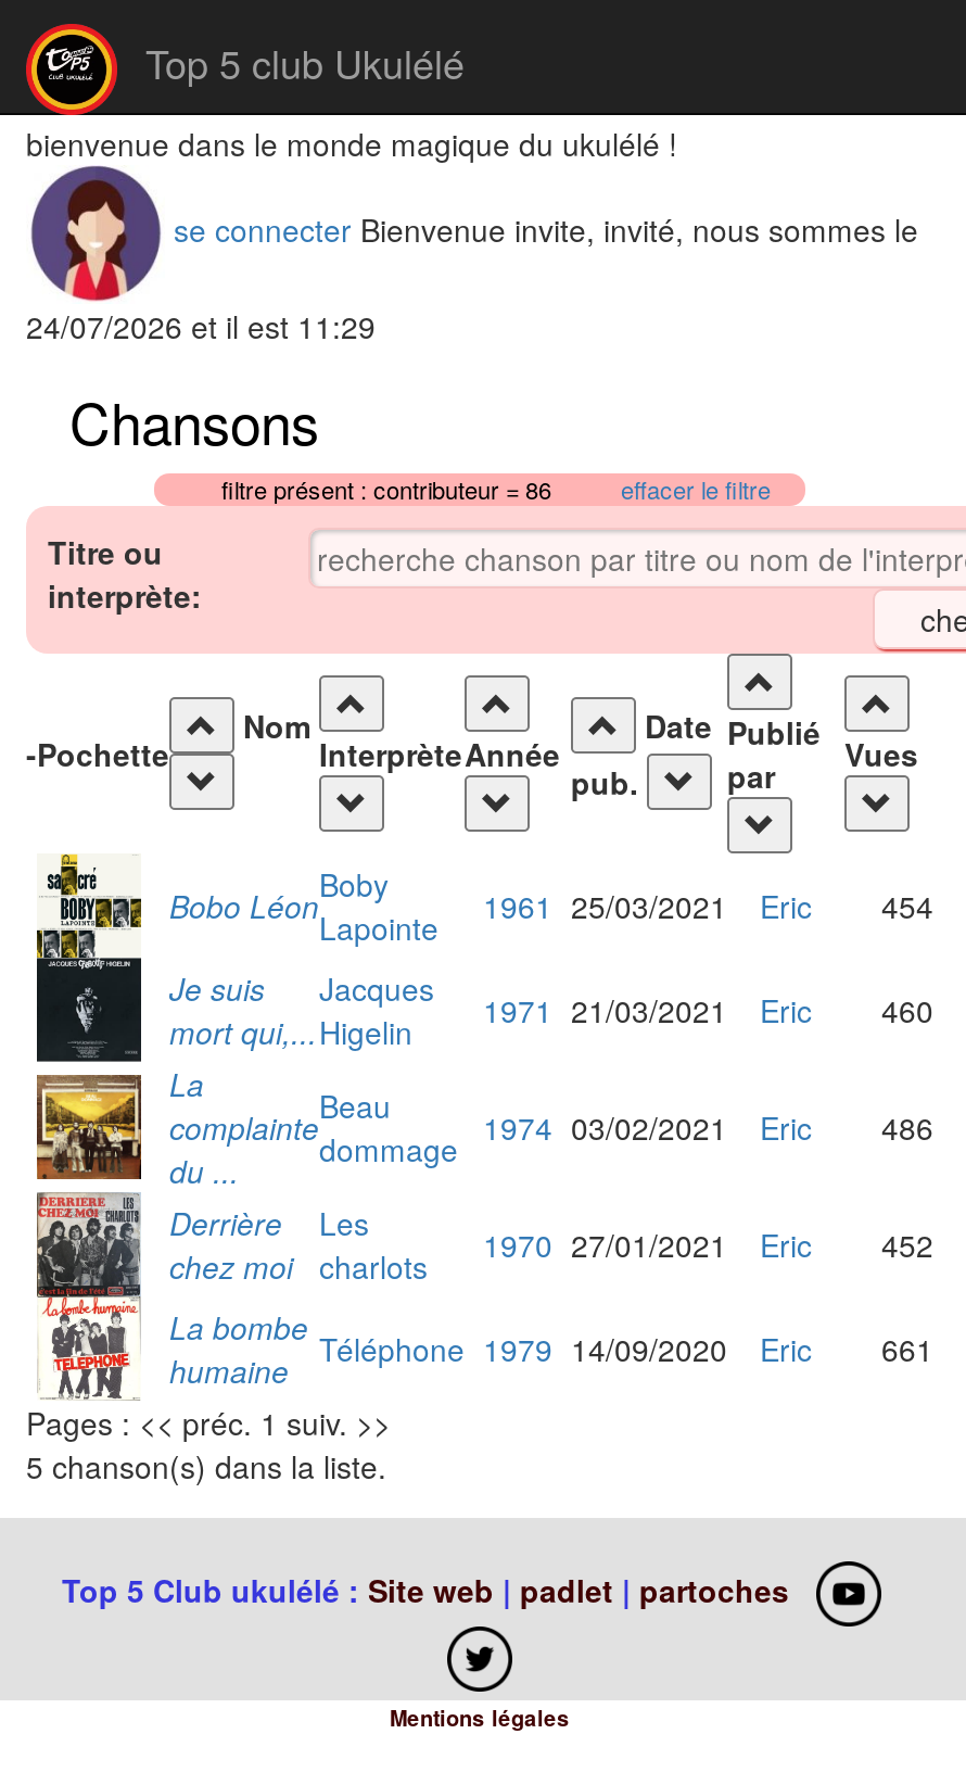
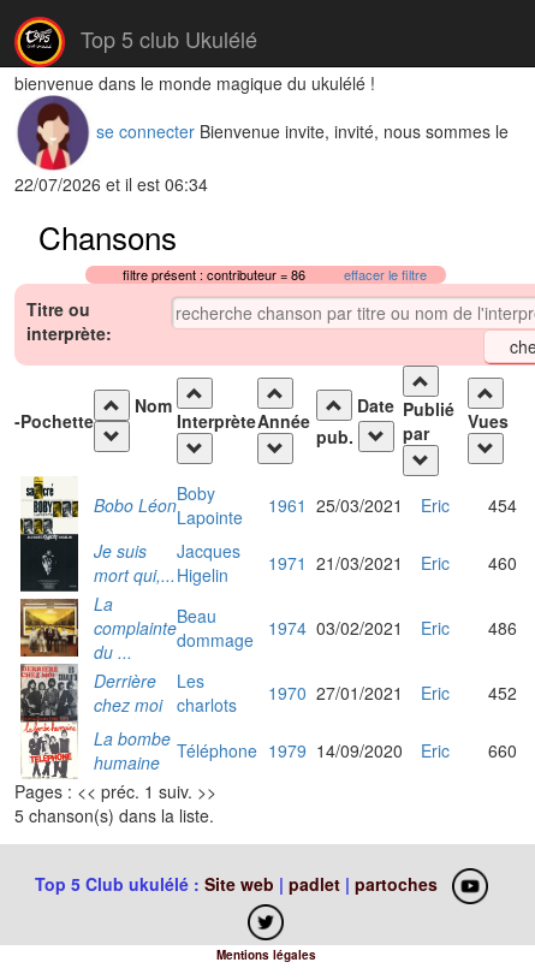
- 24/07/2026 et il est 11:29
+ 22/07/2026 et il est 06:34

- La bombe humaine Téléphone 1979 14/09/2020 Eric 661
+ La bombe humaine Téléphone 1979 14/09/2020 Eric 660
